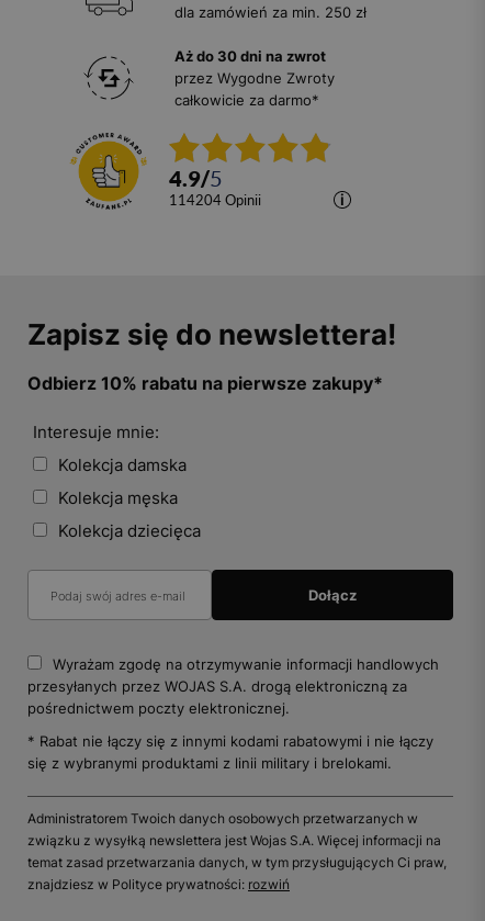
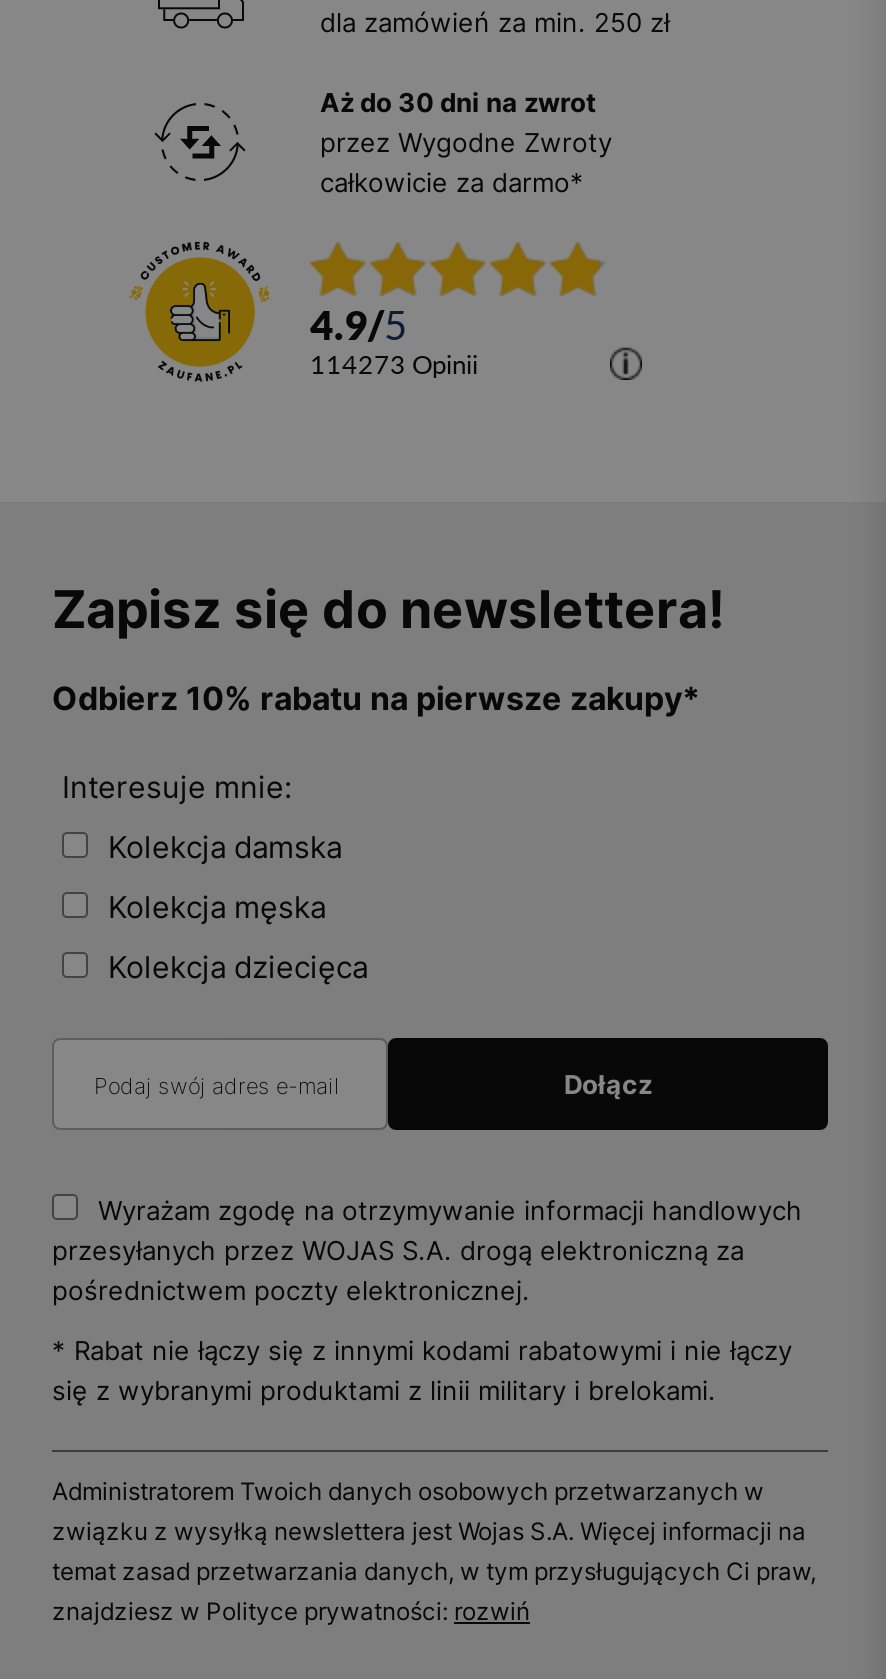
- 114204 opinii
+ 114273 opinii
